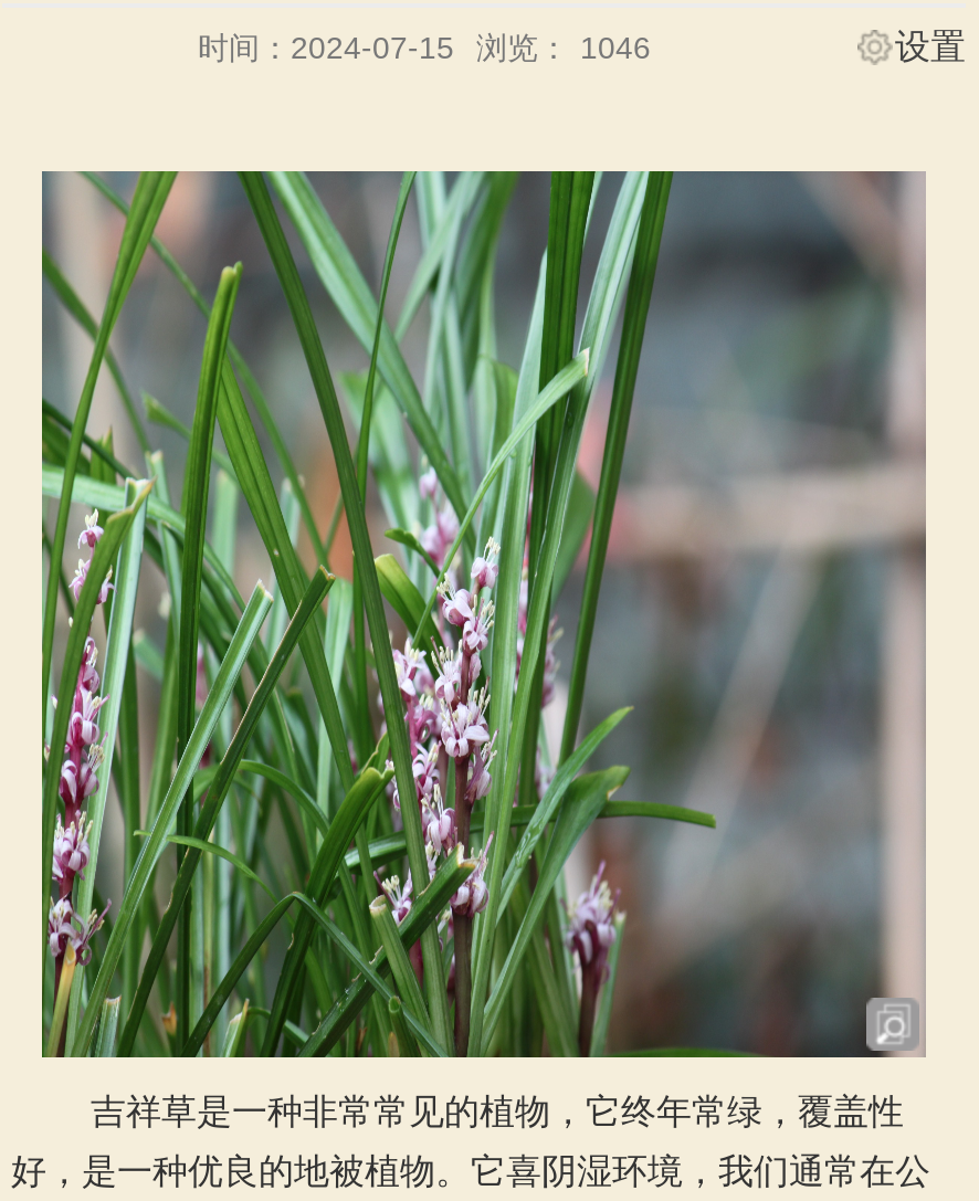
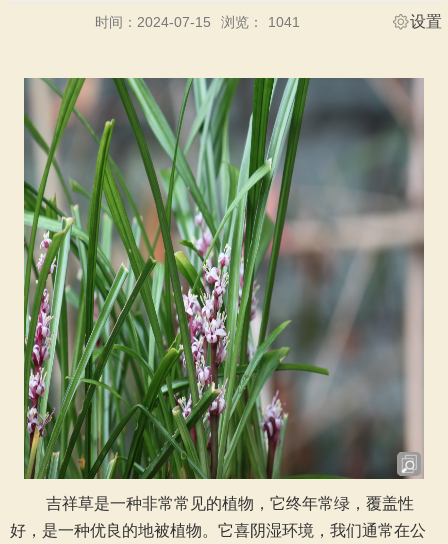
- 时间：2024-07-15 浏览： 1046
+ 时间：2024-07-15 浏览： 1041
